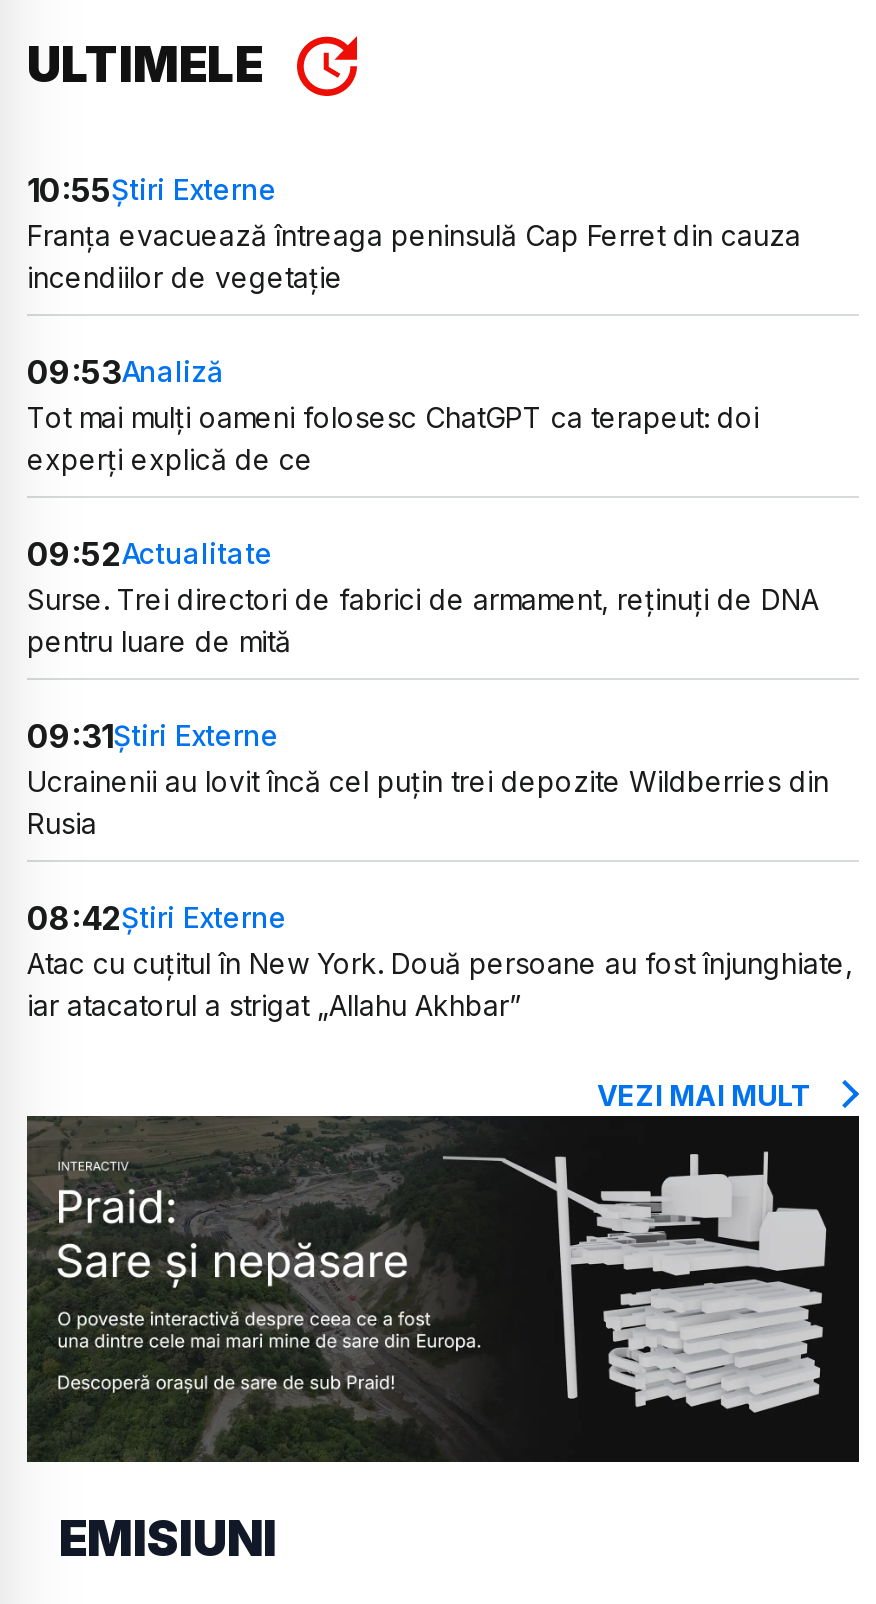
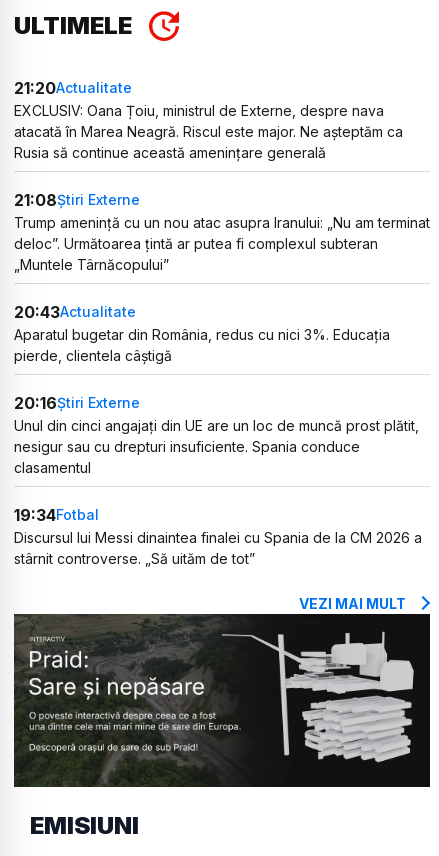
- 10:55Știri Externe
- Franța evacuează întreaga peninsulă Cap Ferret din cauza
- incendiilor de vegetație
+ 21:20Actualitate
+ EXCLUSIV: Oana Țoiu, ministrul de Externe, despre nava
+ atacată în Marea Neagră. Riscul este major. Ne așteptăm ca
+ Rusia să continue această amenințare generală

- 09:53Analiză
- Tot mai mulți oameni folosesc ChatGPT ca terapeut: doi
- experți explică de ce
+ 21:08Știri Externe
+ Trump amenință cu un nou atac asupra Iranului: „Nu am terminat
+ deloc”. Următoarea țintă ar putea fi complexul subteran
+ „Muntele Târnăcopului”

- 09:52Actualitate
- Surse. Trei directori de fabrici de armament, reținuți de DNA
- pentru luare de mită
+ 20:43Actualitate
+ Aparatul bugetar din România, redus cu nici 3%. Educația
+ pierde, clientela câștigă

- 09:31Știri Externe
- Ucrainenii au lovit încă cel puțin trei depozite Wildberries din
- Rusia
+ 20:16Știri Externe
+ Unul din cinci angajați din UE are un loc de muncă prost plătit,
+ nesigur sau cu drepturi insuficiente. Spania conduce
+ clasamentul

- 08:42Știri Externe
- Atac cu cuțitul în New York. Două persoane au fost înjunghiate,
- iar atacatorul a strigat „Allahu Akhbar”
+ 19:34Fotbal
+ Discursul lui Messi dinaintea finalei cu Spania de la CM 2026 a
+ stârnit controverse. „Să uităm de tot”
